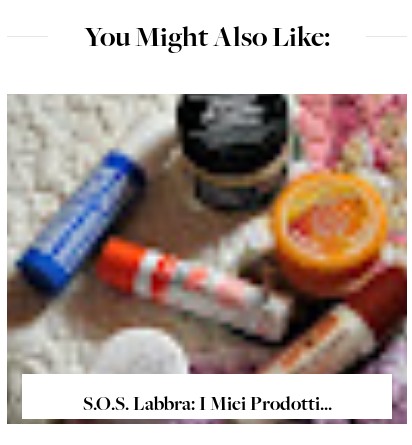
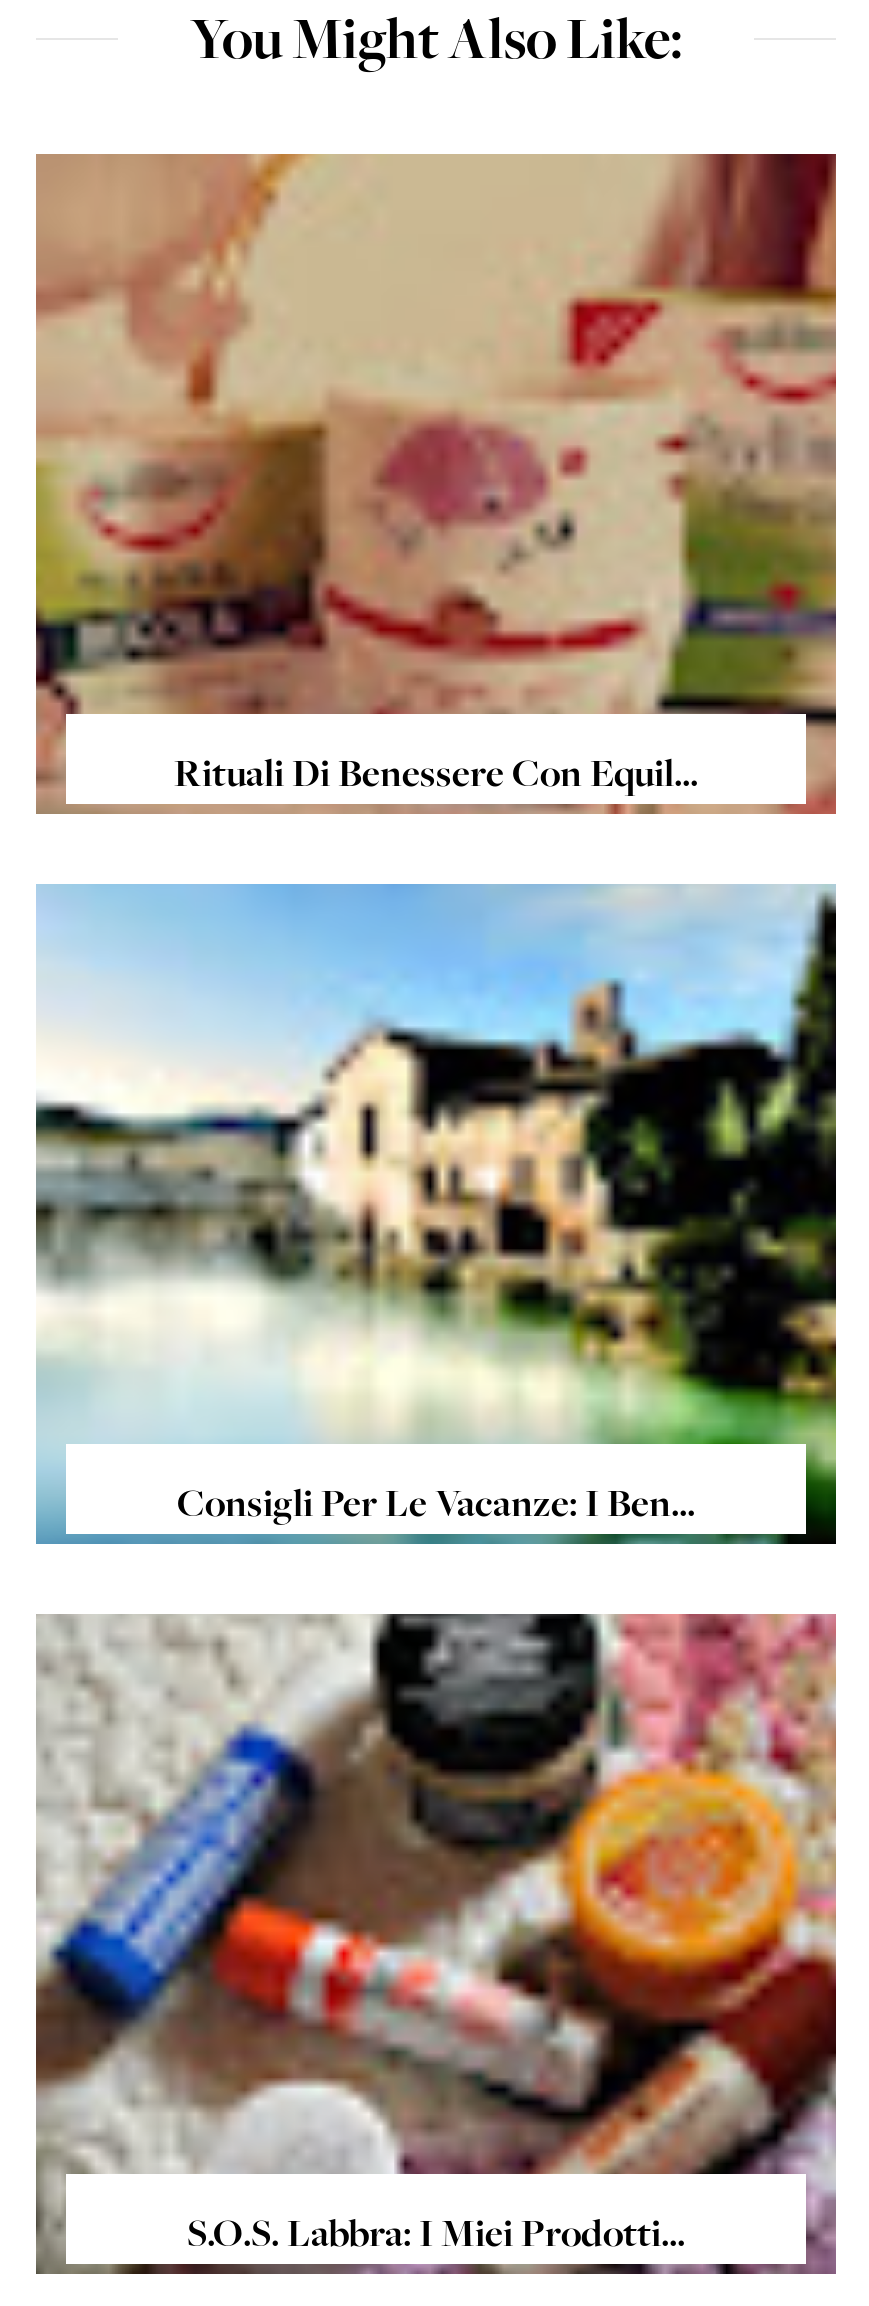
+ [image]
+ Consigli Per Le Vacanze: I Ben...

+ [image]
+ Rituali Di Benessere Con Equil...
